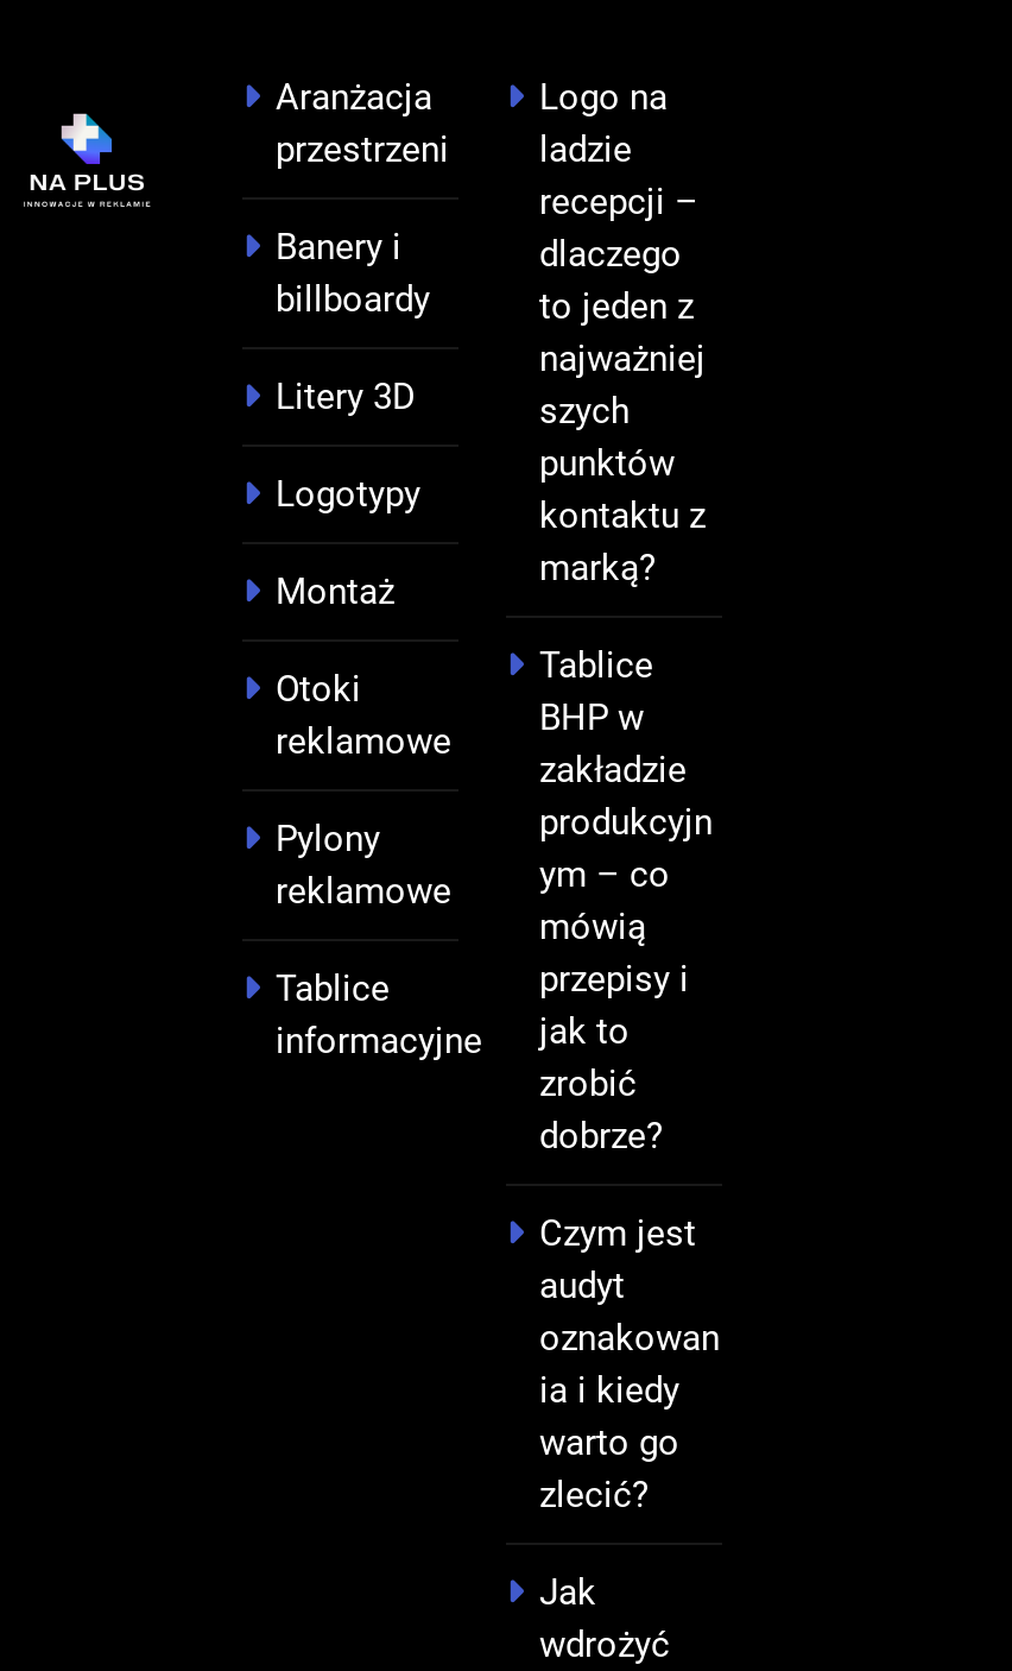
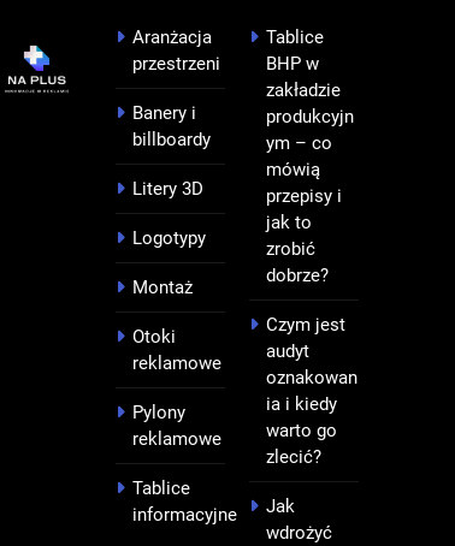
- Logo na
- ladzie
- recepcji –
- dlaczego
- to jeden z
- najważniej
- szych
- punktów
- kontaktu z
- marką?
